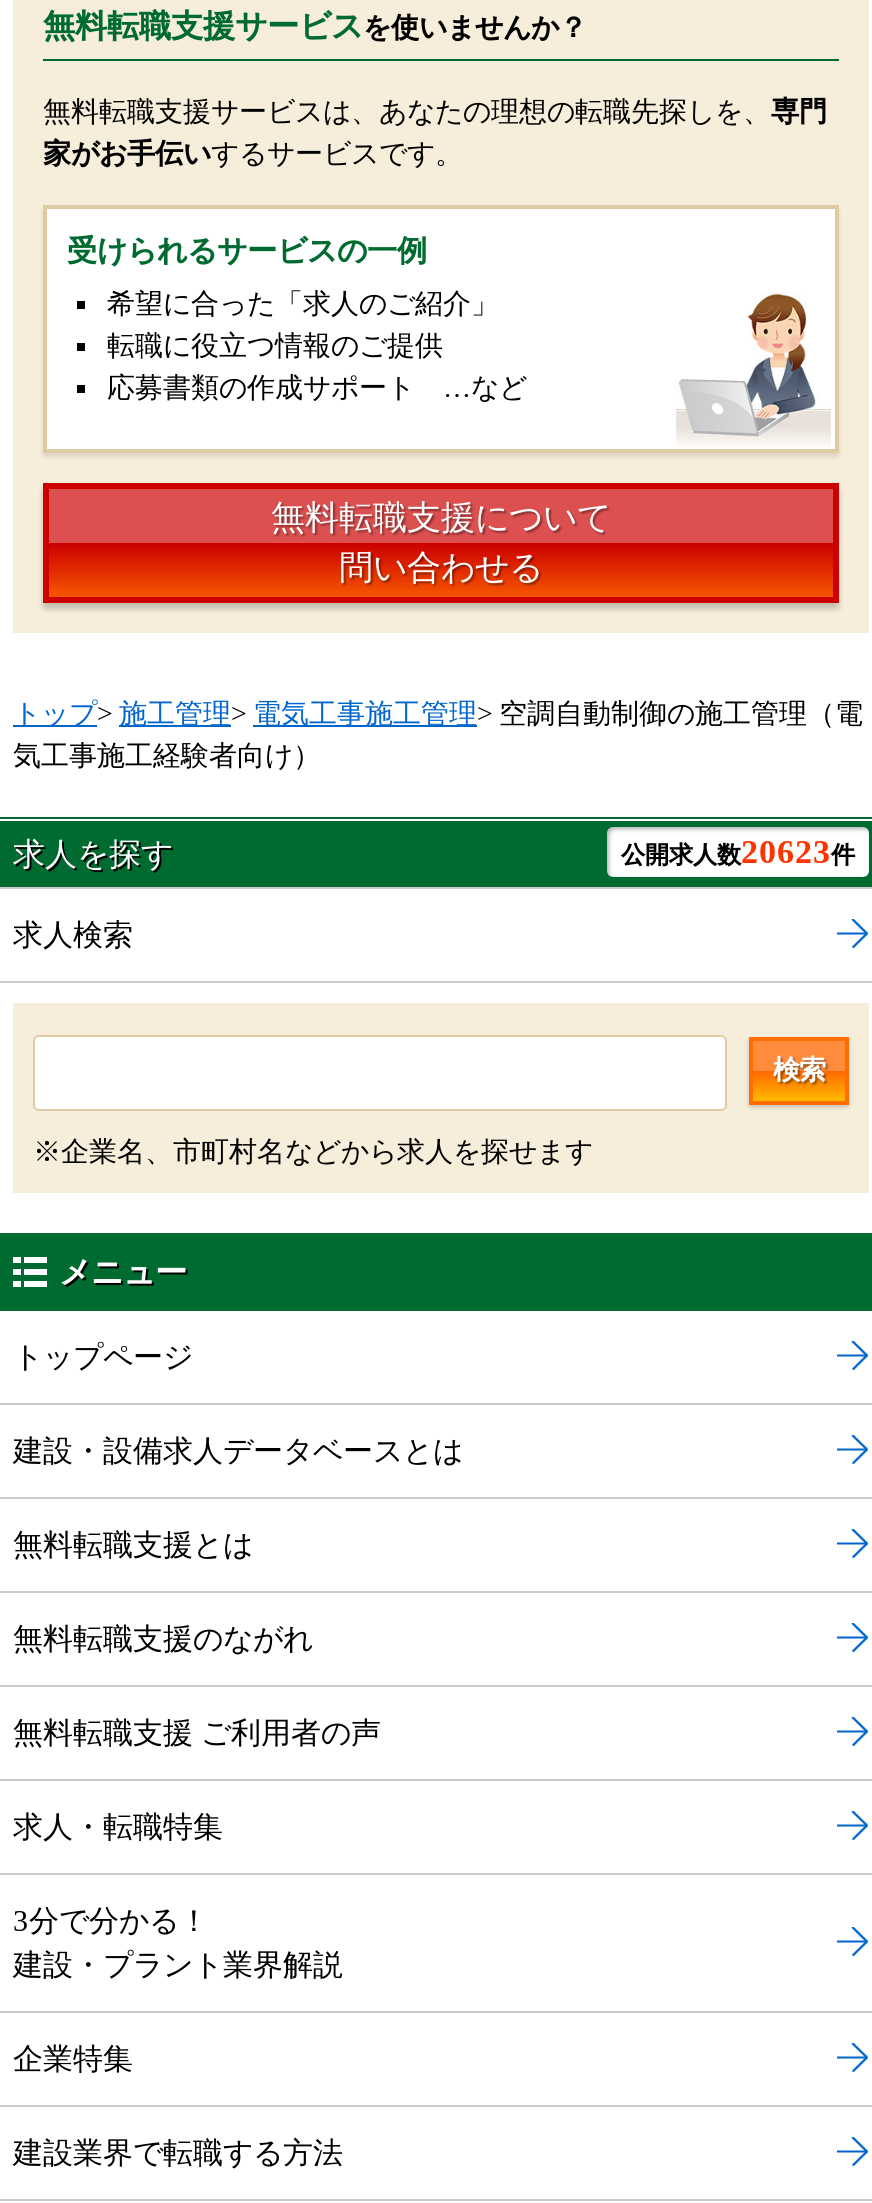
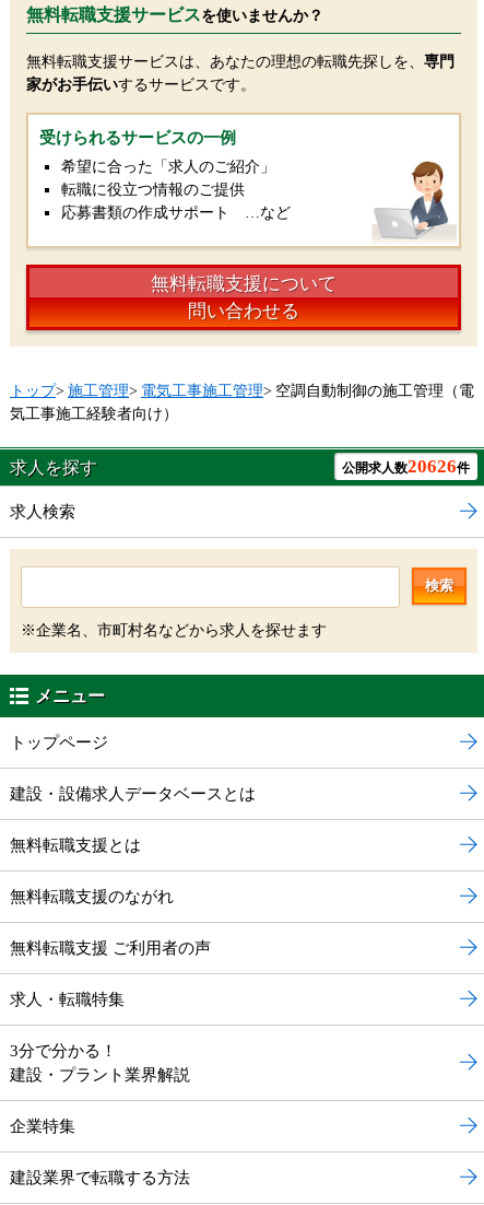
- 公開求人数20623件
+ 公開求人数20626件
